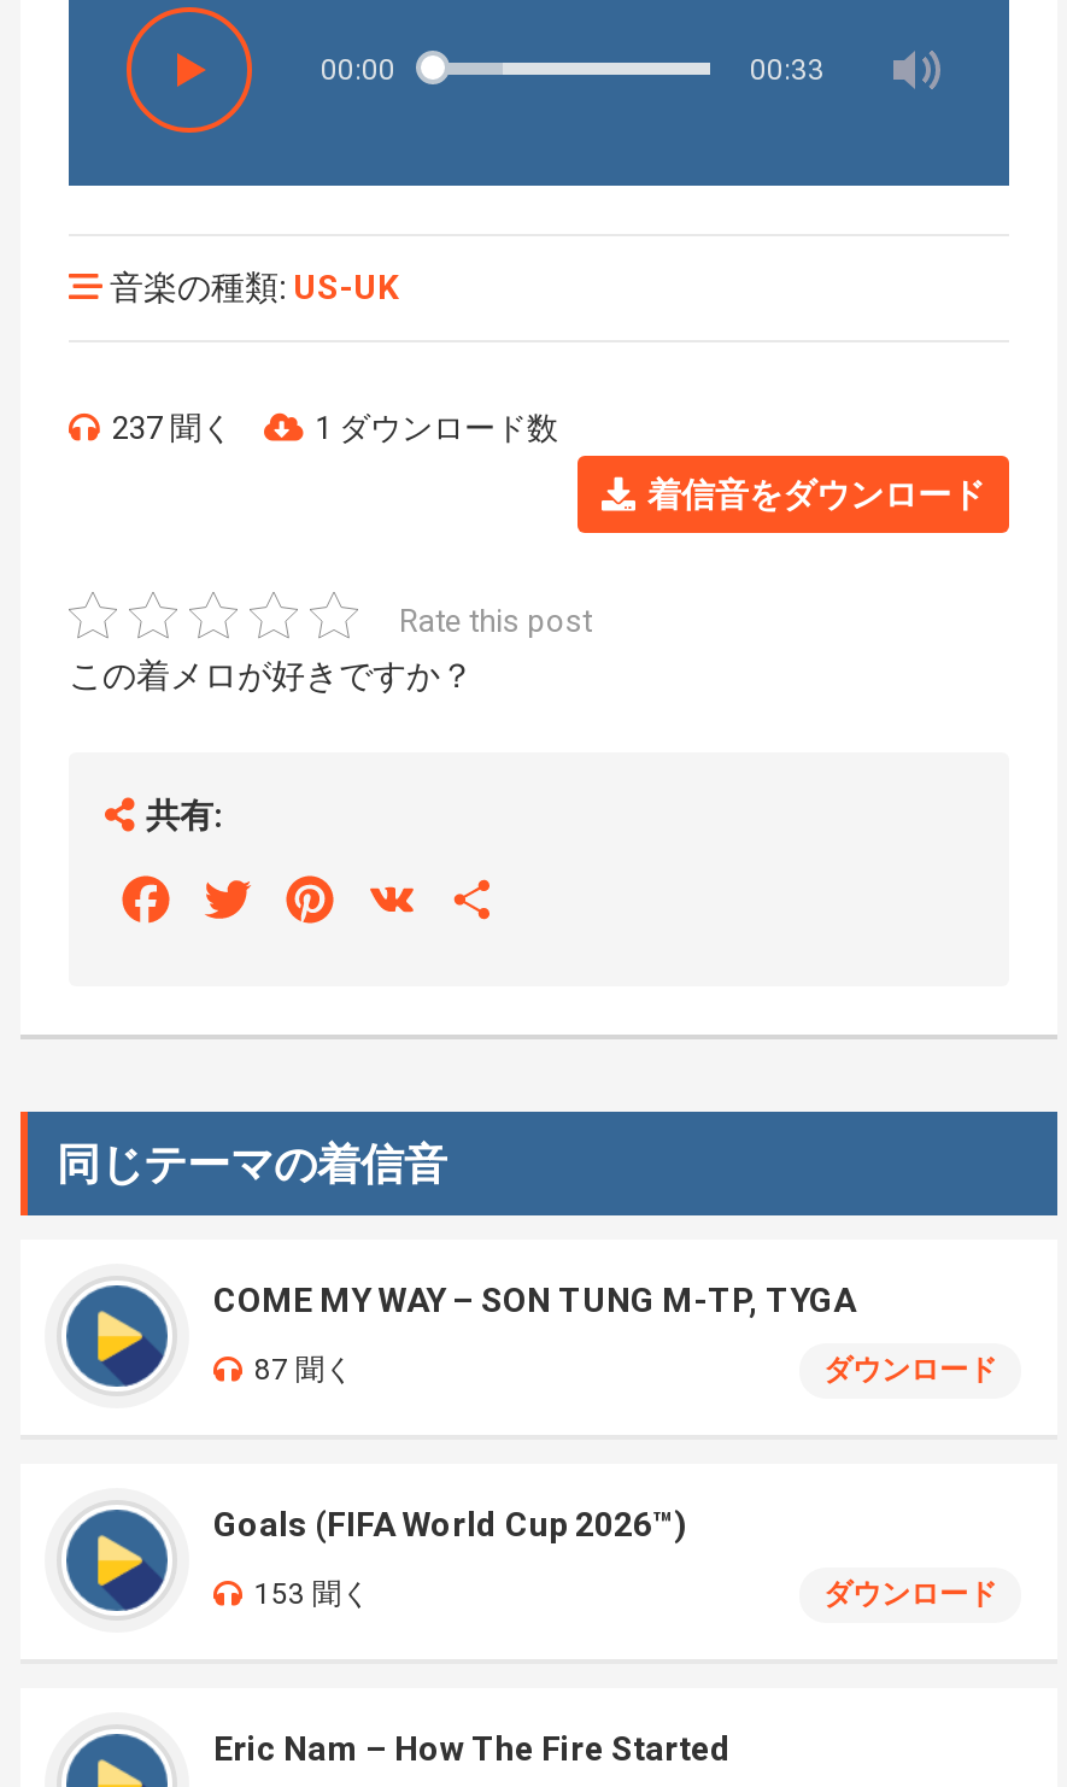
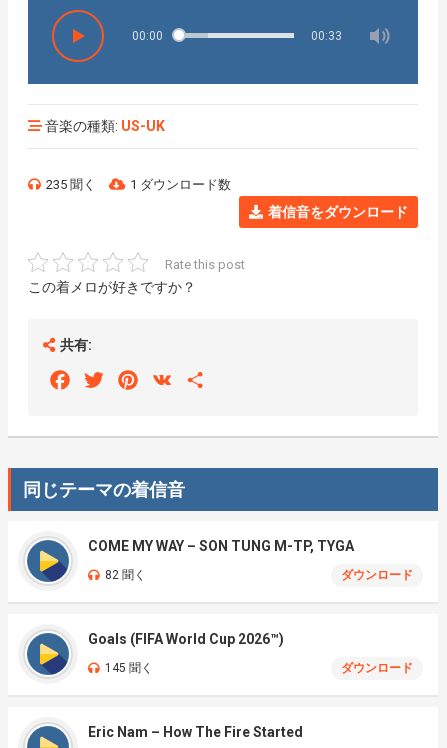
- 237 聞く
+ 235 聞く

- 87 聞く
+ 82 聞く

- 153 聞く
+ 145 聞く
